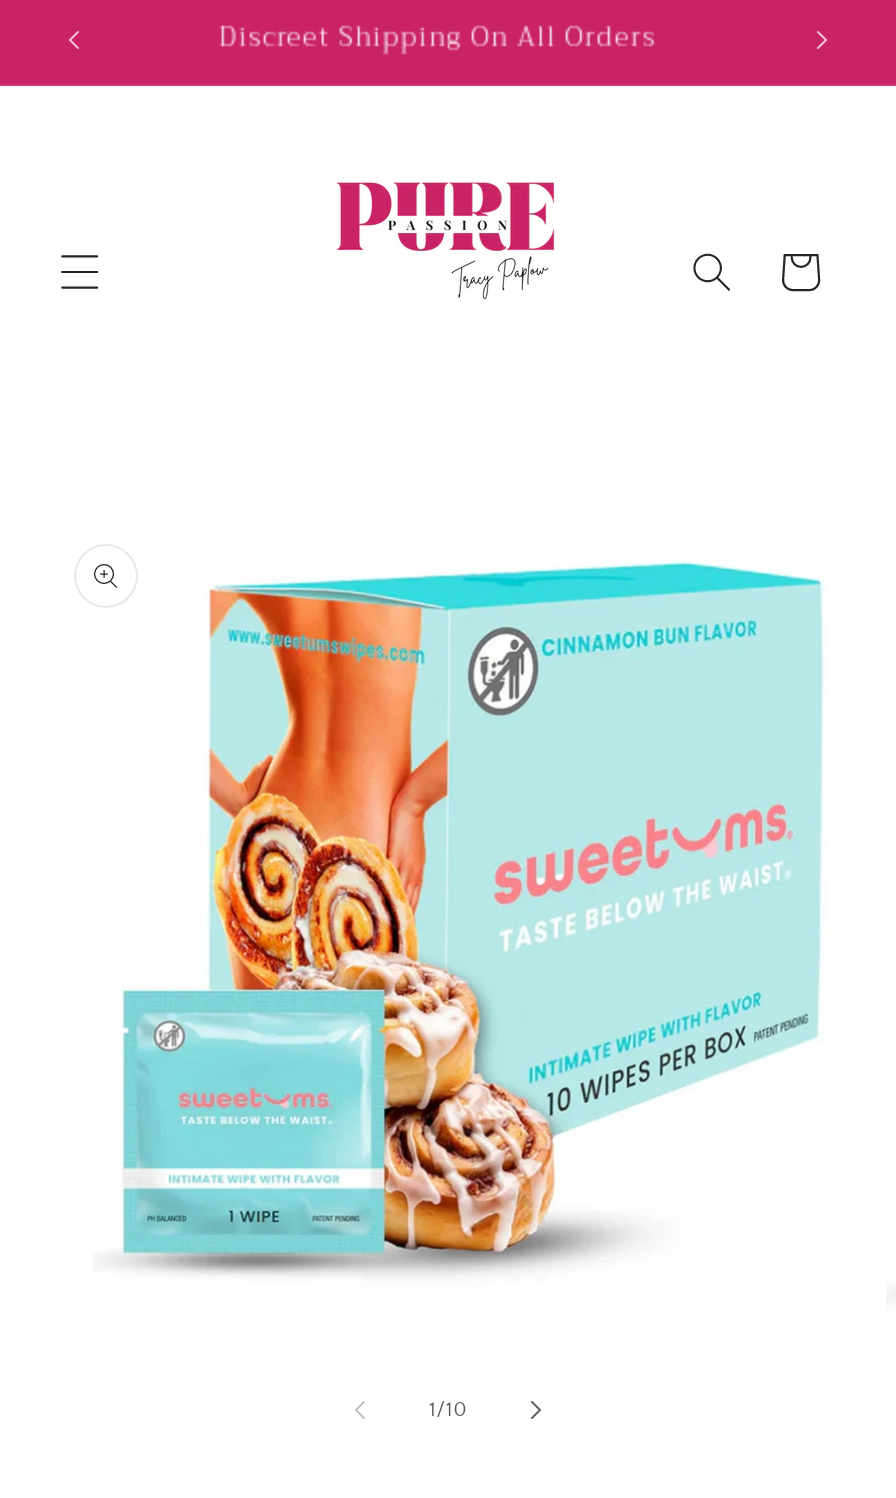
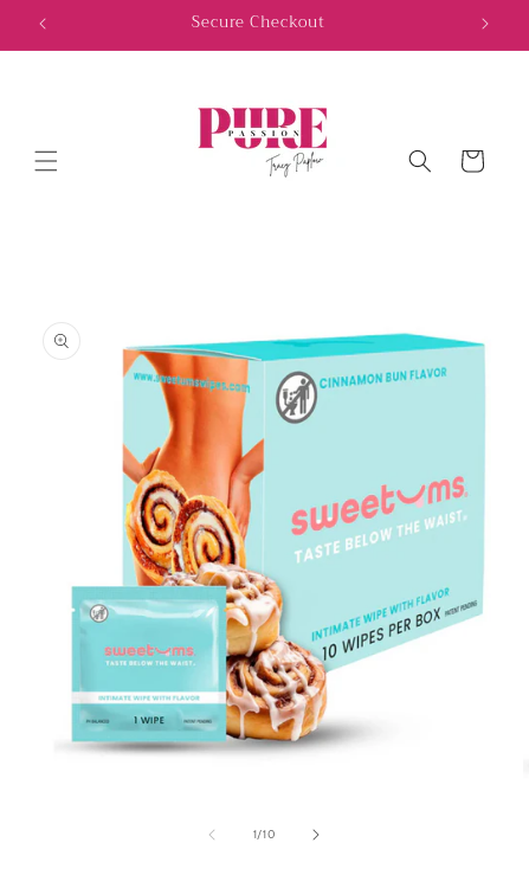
- Discreet Shipping On All Orders
+ Secure Checkout
